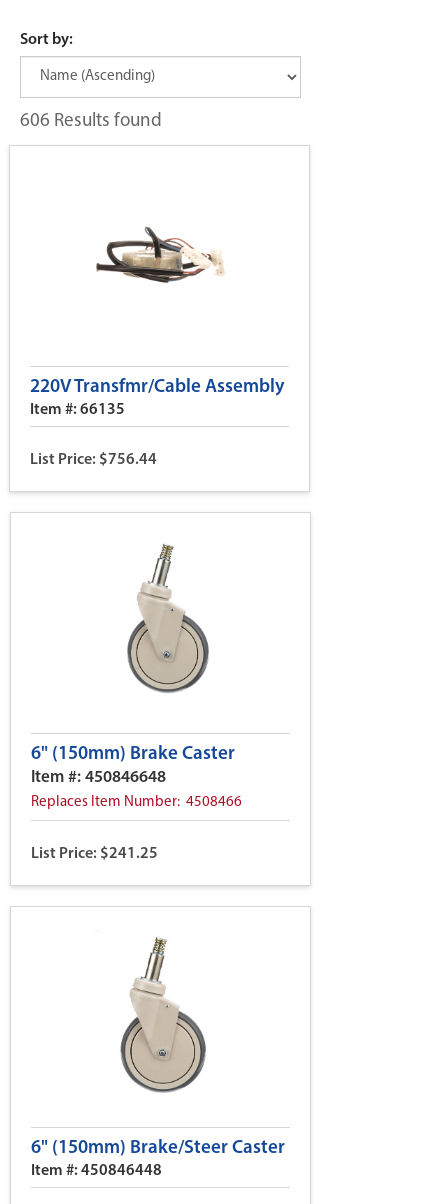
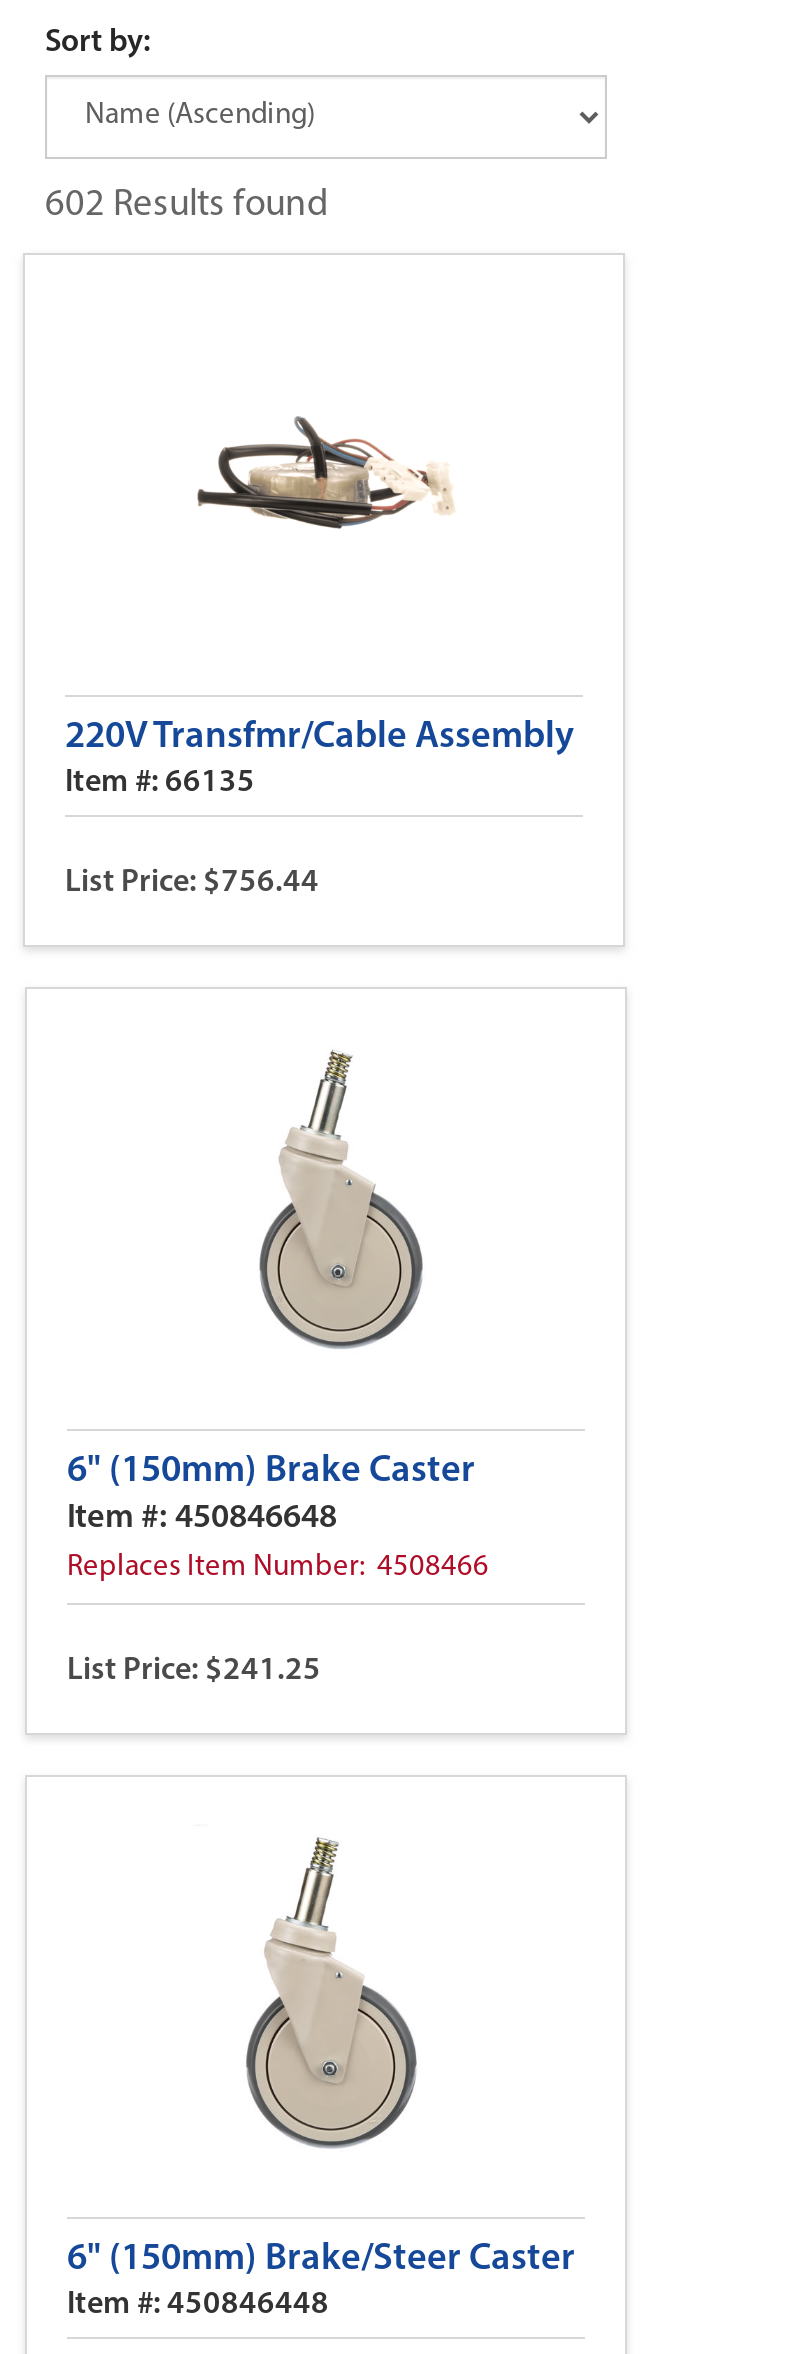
- 606 Results found
+ 602 Results found
